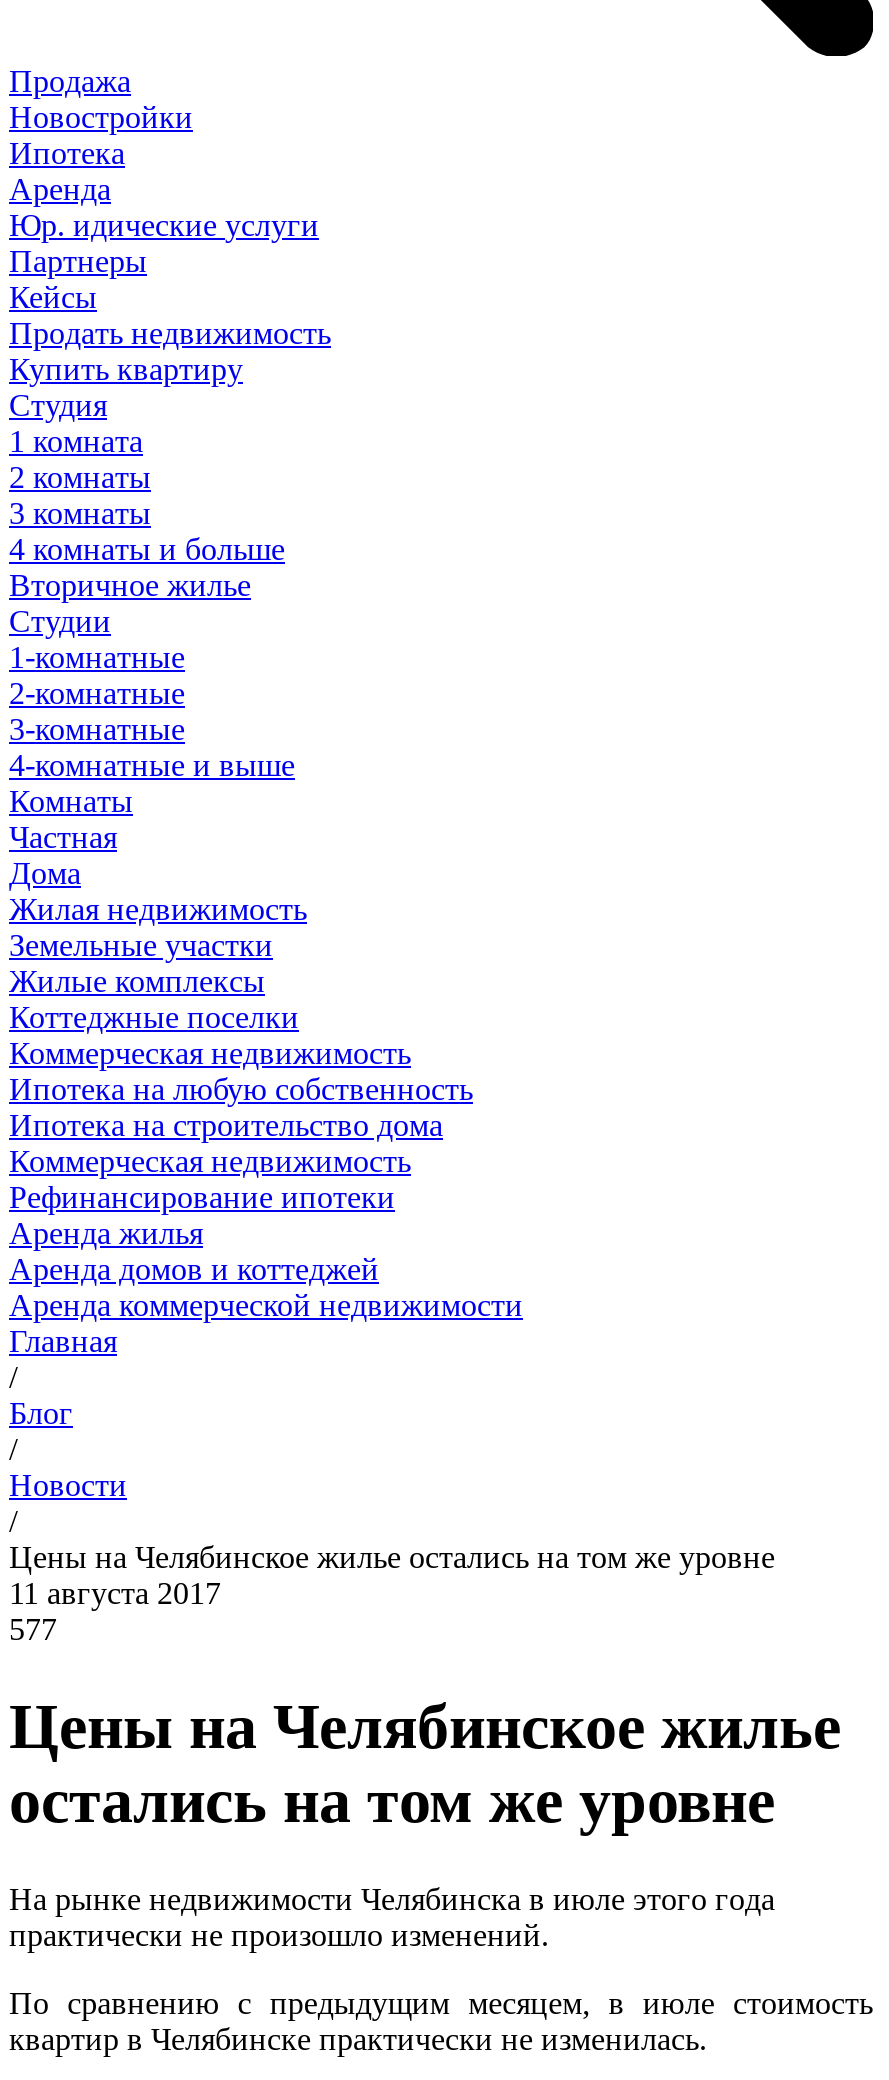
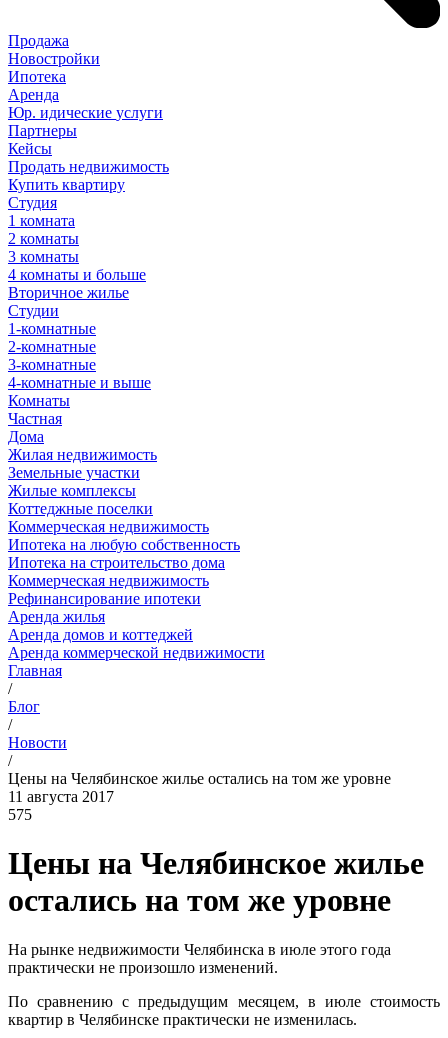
- 577
+ 575
